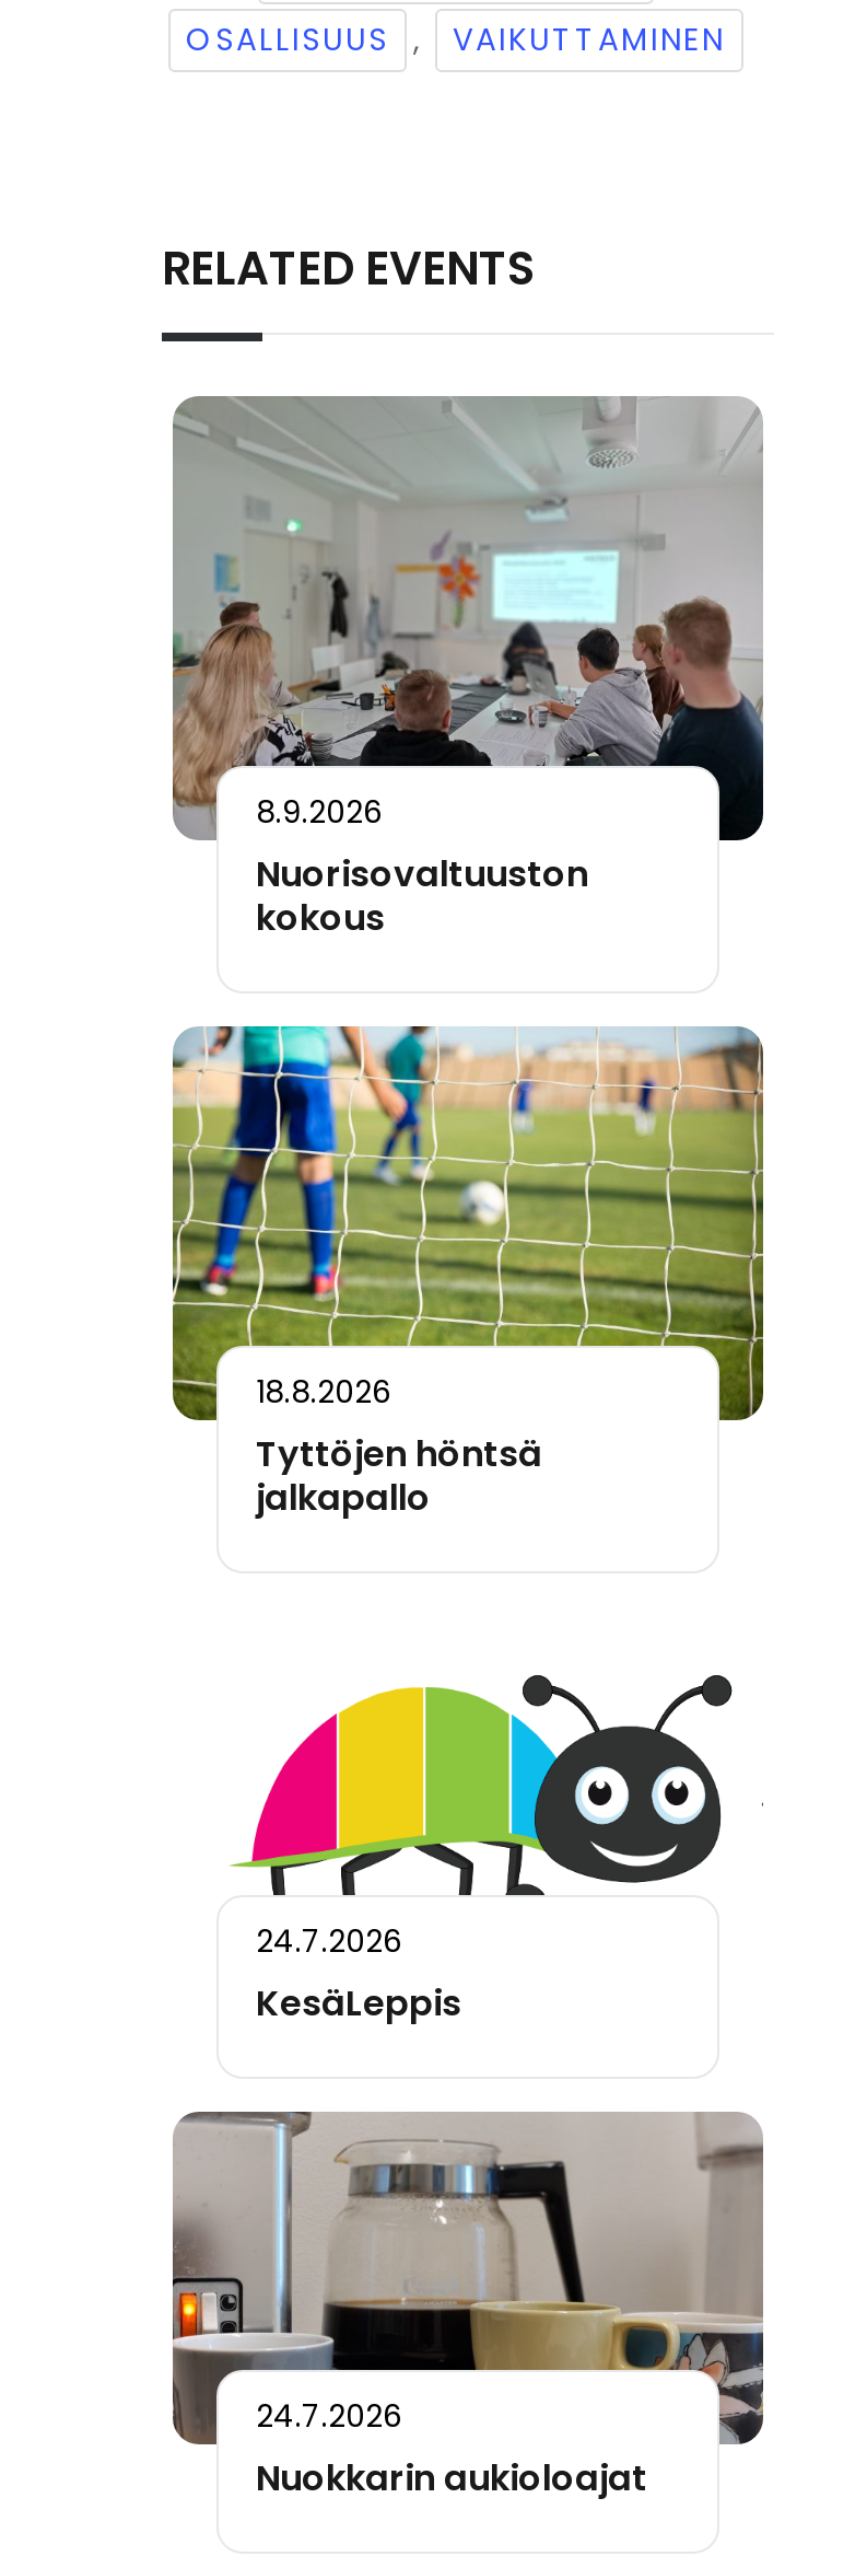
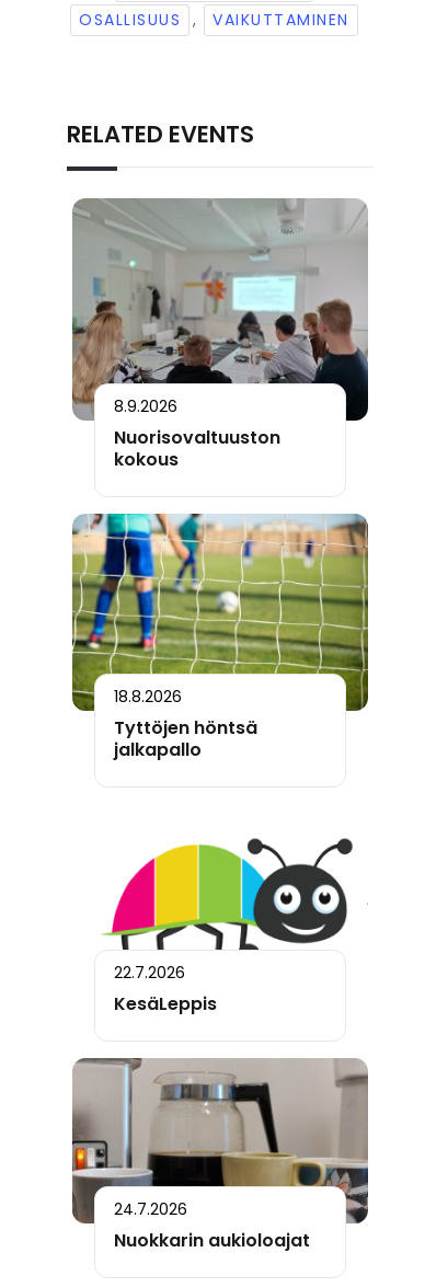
- 24.7.2026
+ 22.7.2026
